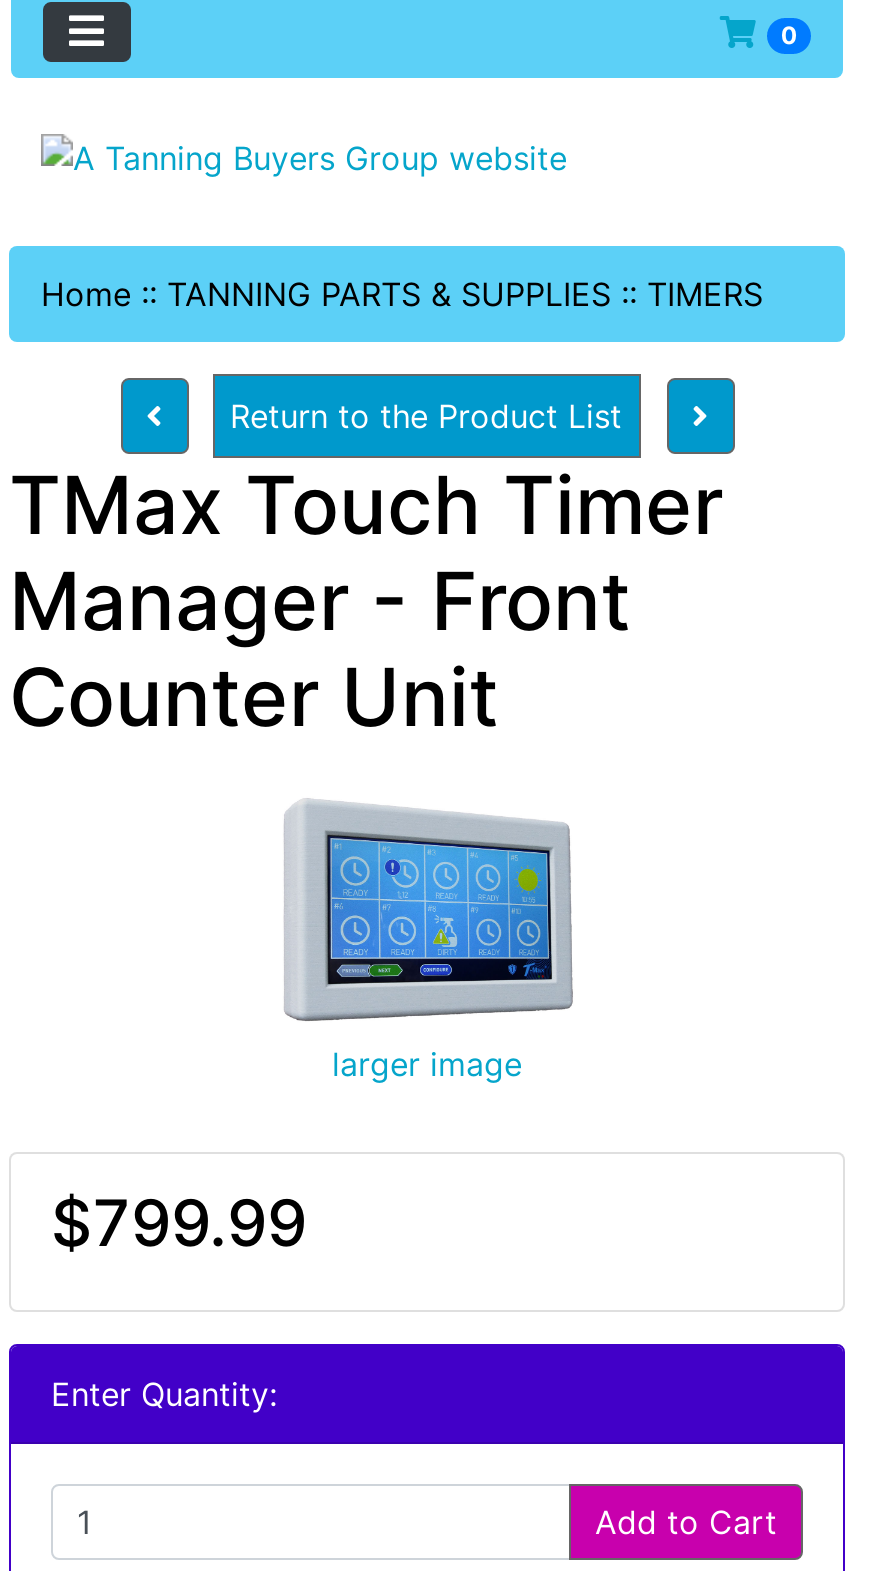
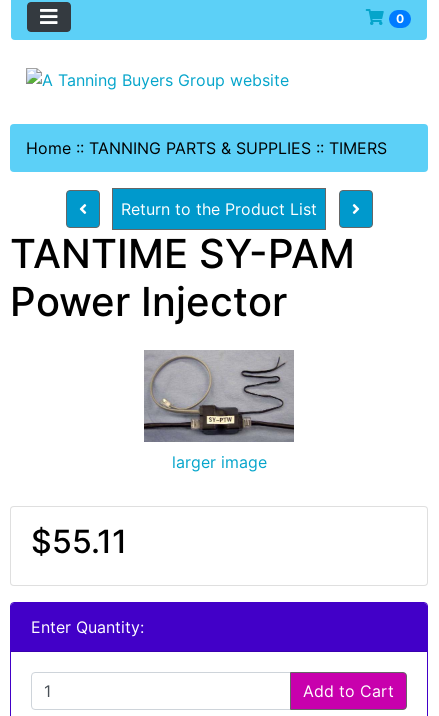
- TMax Touch Timer
- Manager - Front
- Counter Unit
+ TANTIME SY-PAM
+ Power Injector

- [image]
+ [image]

- $799.99
+ $55.11
